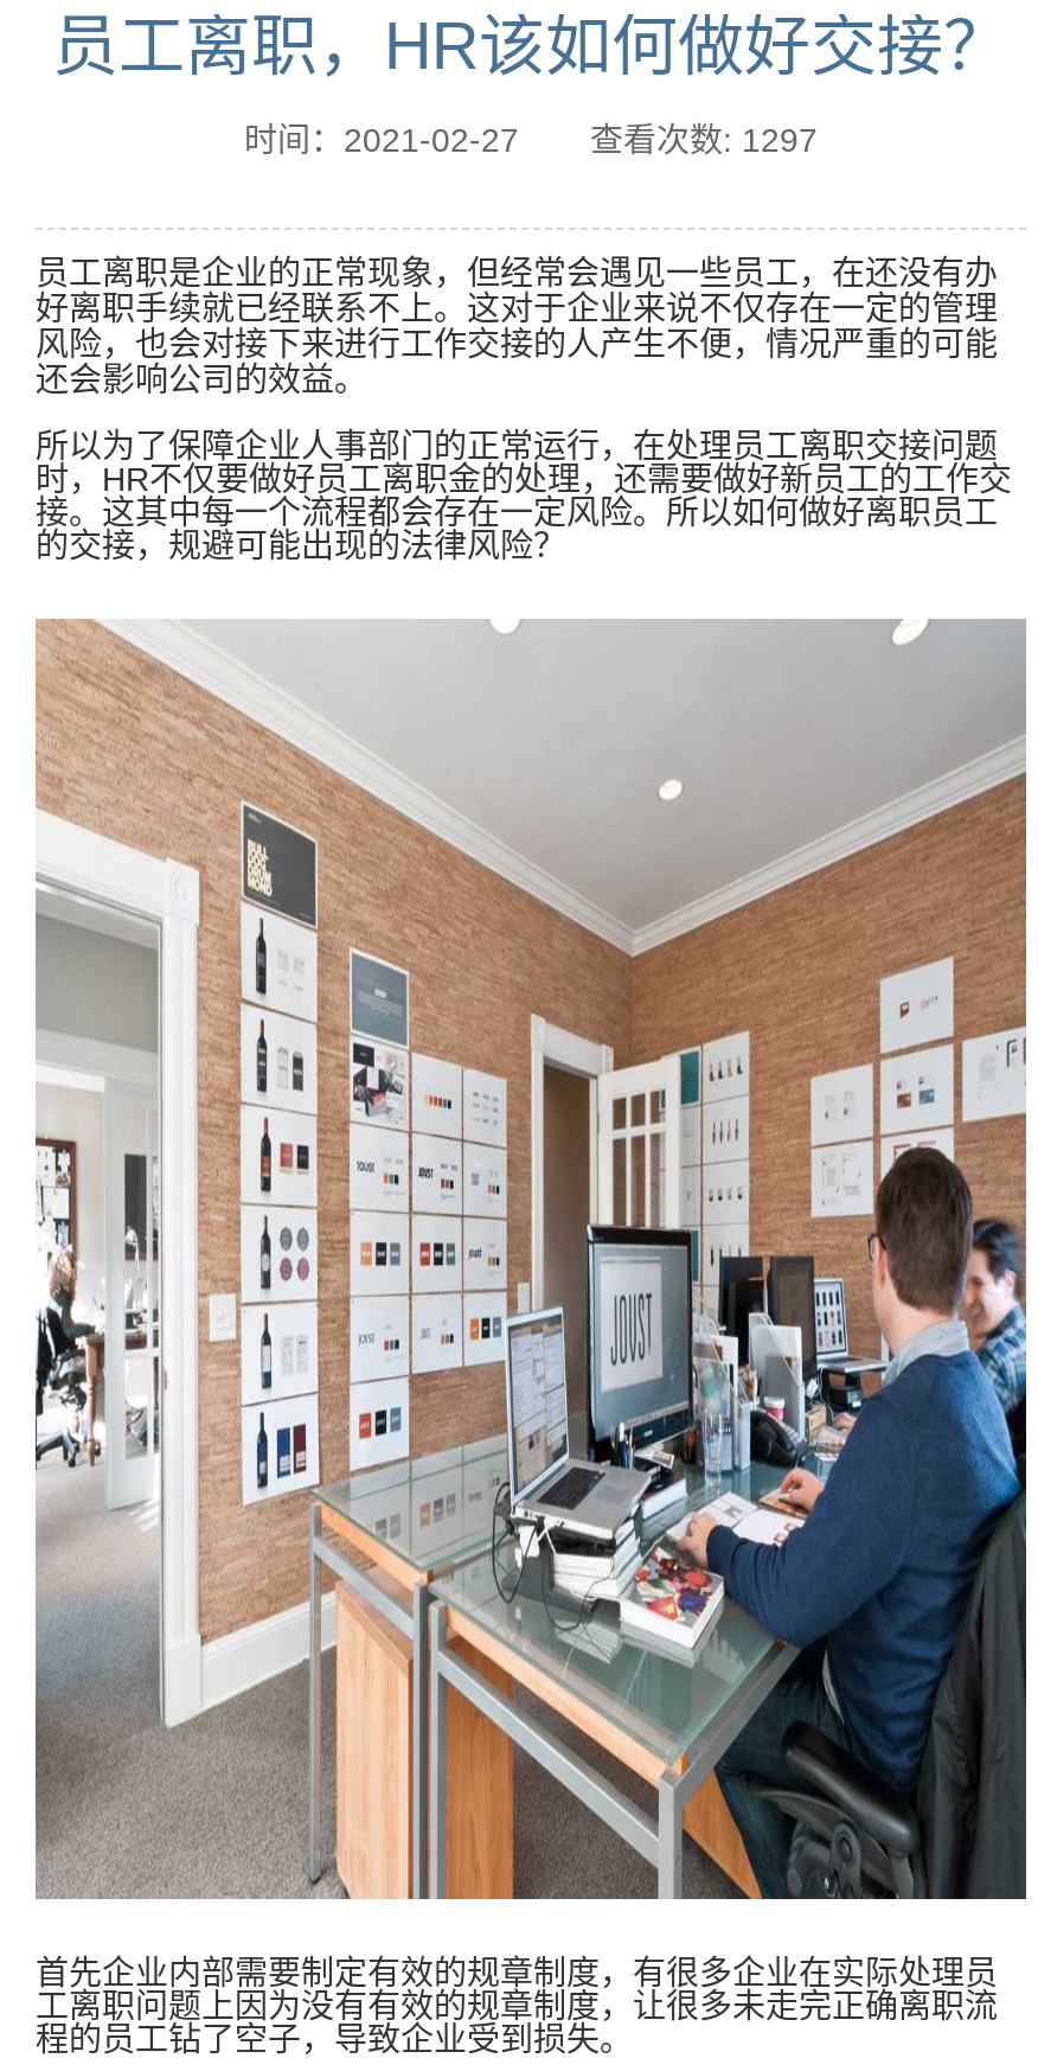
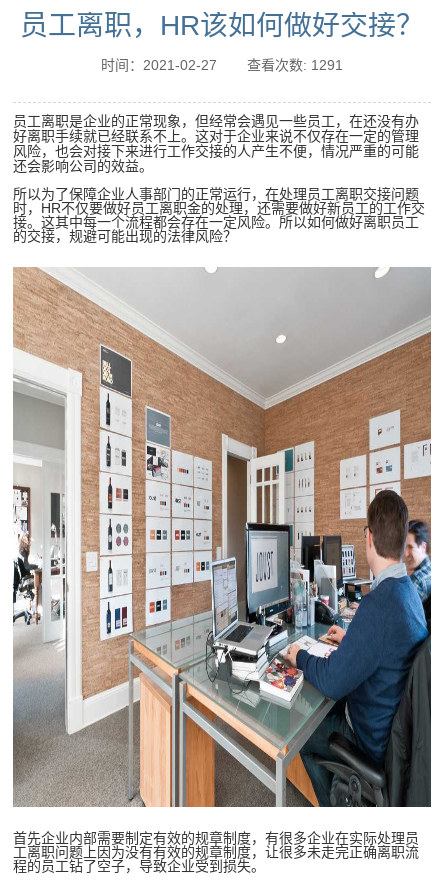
- 时间：2021-02-27 查看次数: 1297
+ 时间：2021-02-27 查看次数: 1291
